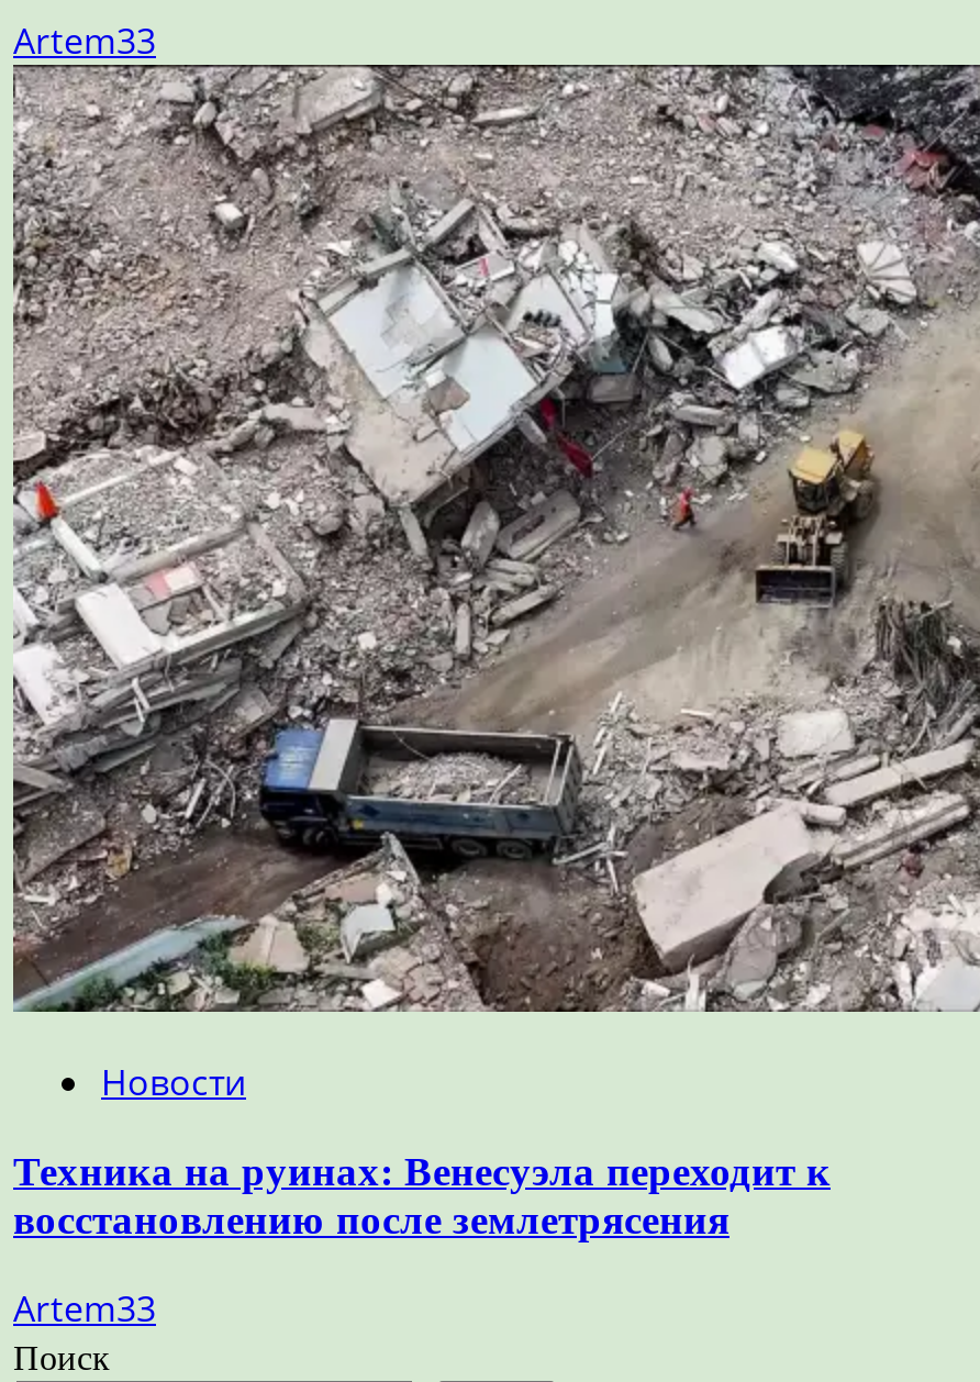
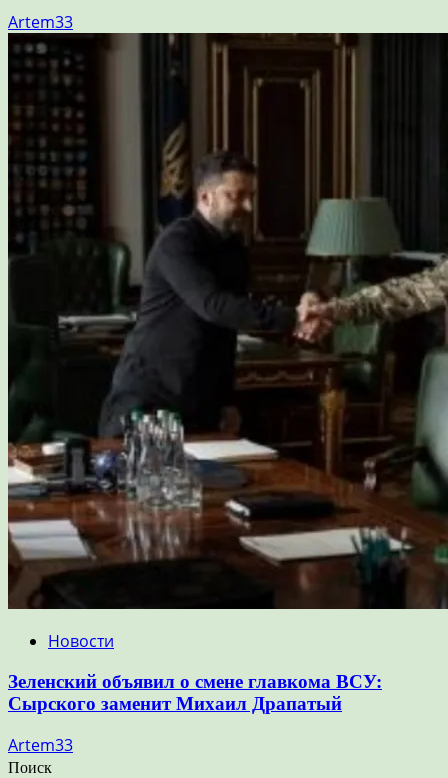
- [image]
+ [image]

- Техника на руинах: Венесуэла переходит к
- восстановлению после землетрясения
+ Зеленский объявил о смене главкома ВСУ:
+ Сырского заменит Михаил Драпатый
